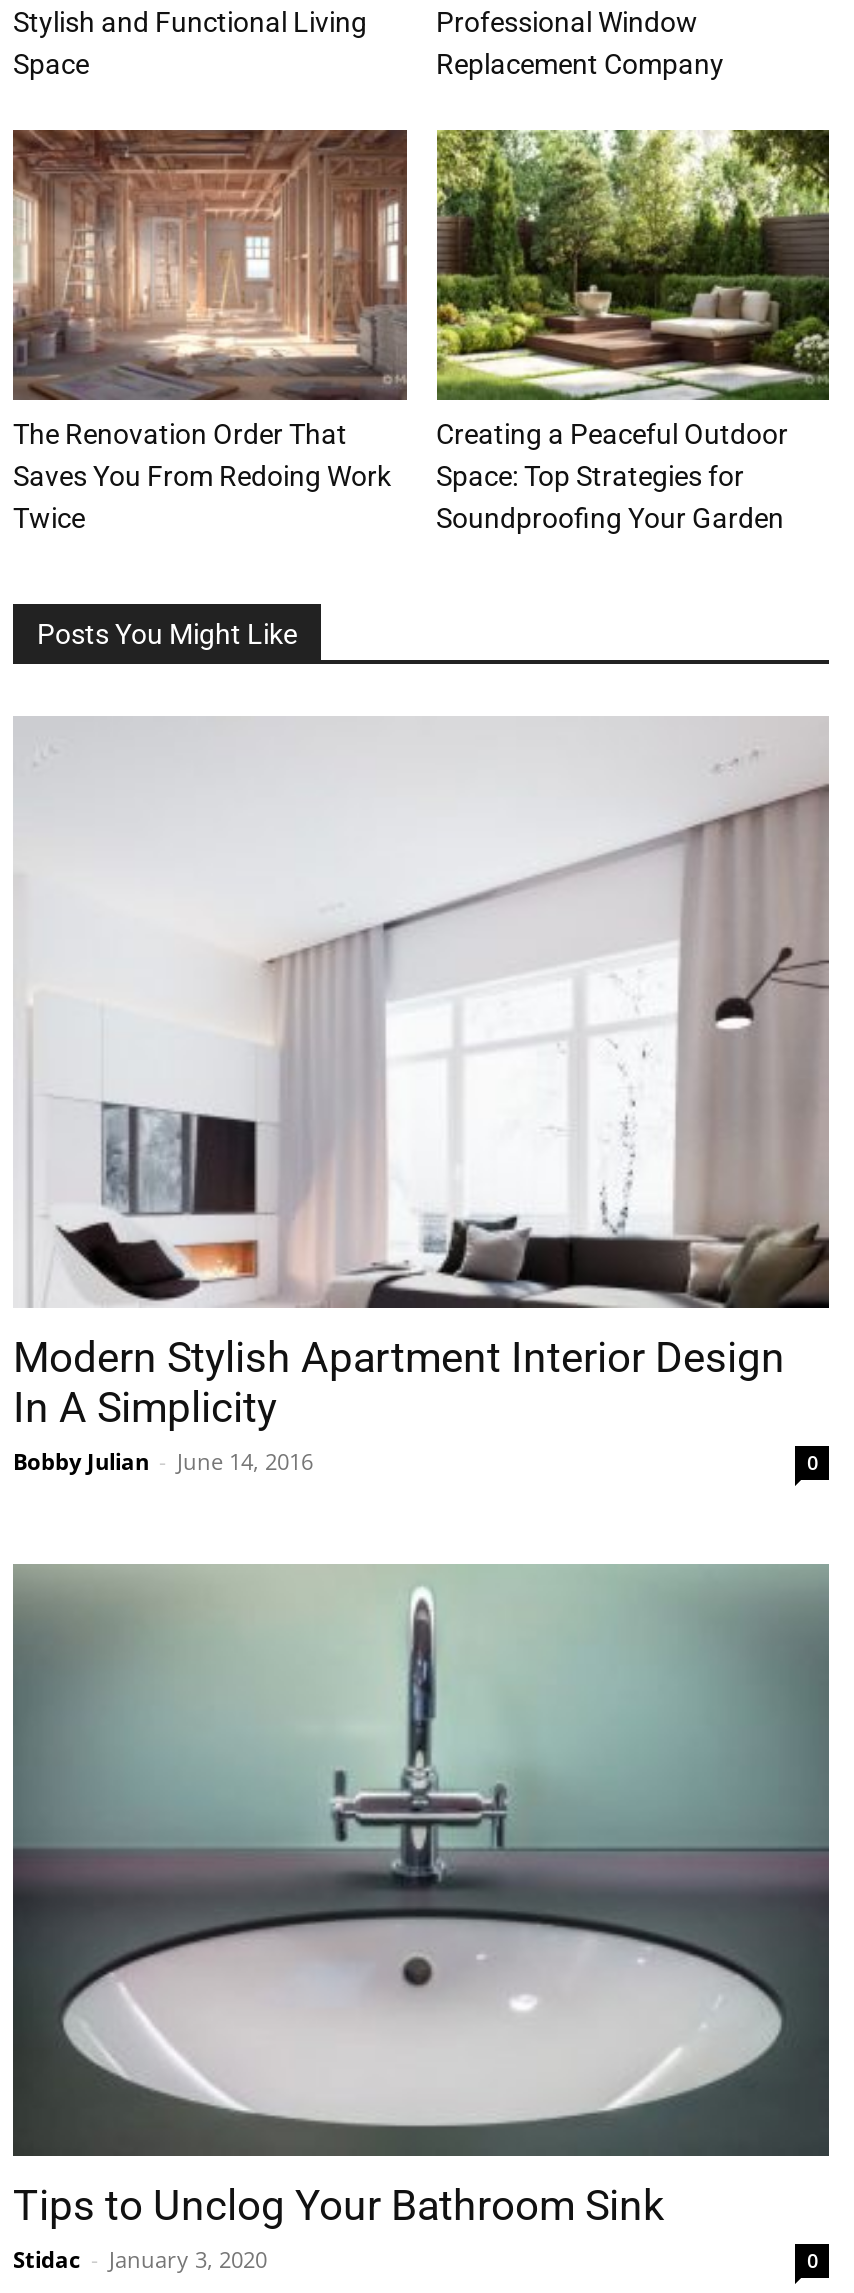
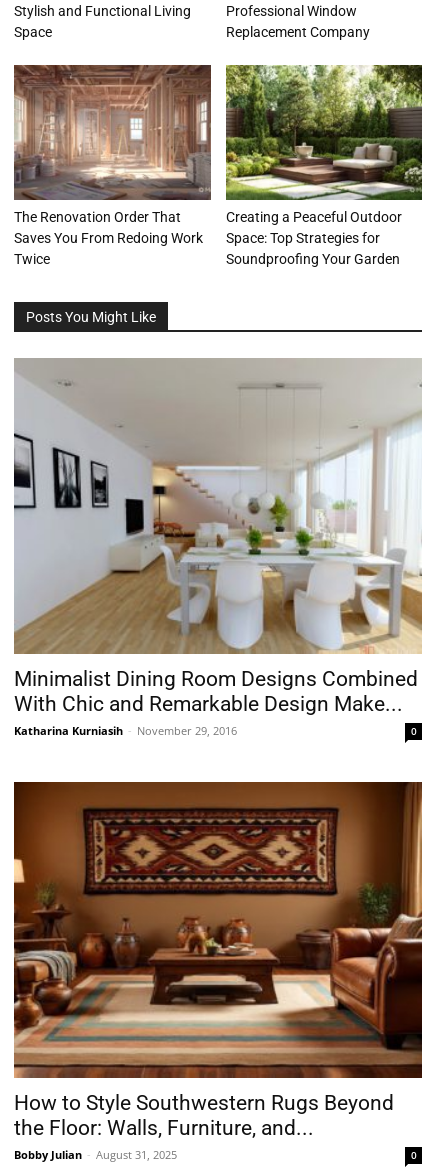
- [image]
- Modern Stylish Apartment Interior Design
- In A Simplicity
- Bobby Julian - June 14, 2016
+ [image]
+ Minimalist Dining Room Designs Combined
+ With Chic and Remarkable Design Make...
+ Katharina Kurniasih - November 29, 2016

- [image]
- Tips to Unclog Your Bathroom Sink
- Stidac - January 3, 2020
+ [image]
+ How to Style Southwestern Rugs Beyond
+ the Floor: Walls, Furniture, and...
+ Bobby Julian - August 31, 2025
